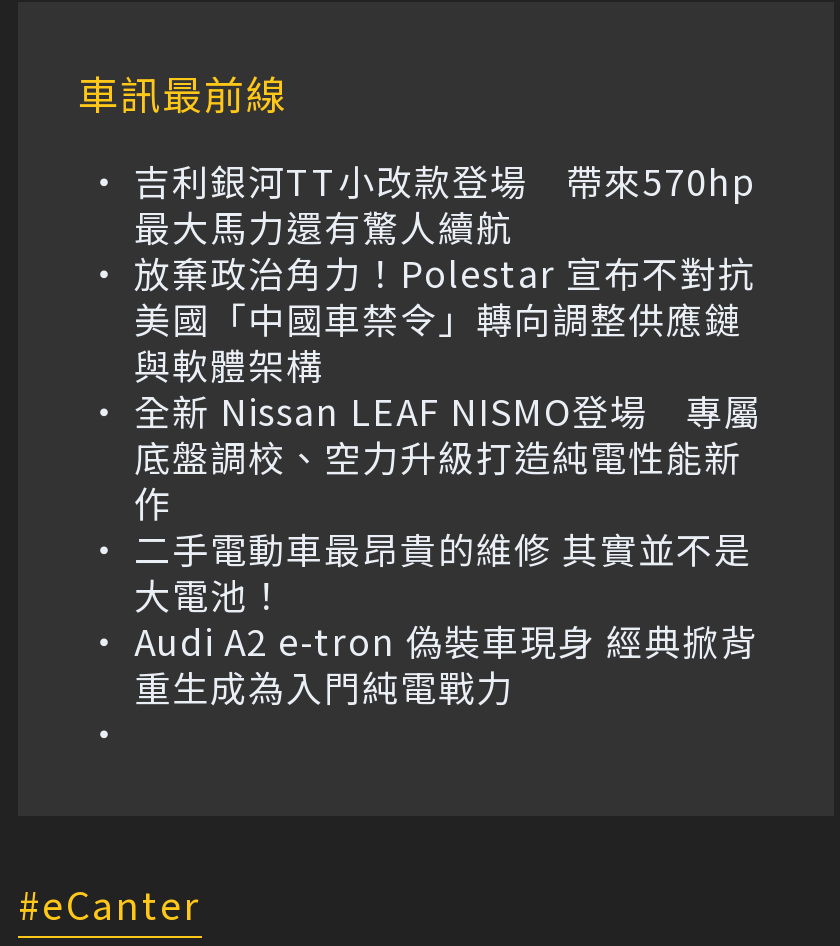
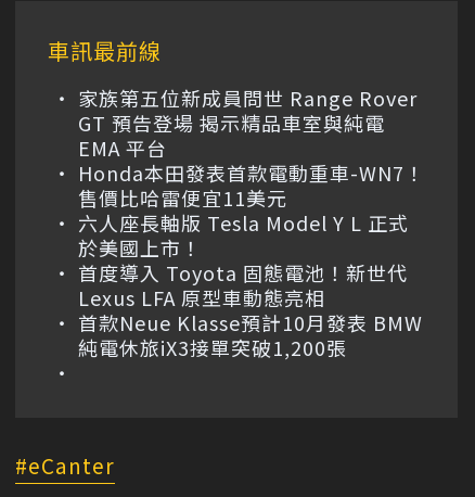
- 吉利銀河TT小改款登場 帶來570hp
- 最大馬力還有驚人續航
- 放棄政治角力！Polestar 宣布不對抗
- 美國「中國車禁令」轉向調整供應鏈
- 與軟體架構
- 全新 Nissan LEAF NISMO登場 專屬
- 底盤調校、空力升級打造純電性能新
- 作
- 二手電動車最昂貴的維修 其實並不是
- 大電池！
- Audi A2 e-tron 偽裝車現身 經典掀背
- 重生成為入門純電戰力
+ 家族第五位新成員問世 Range Rover
+ GT 預告登場 揭示精品車室與純電
+ EMA 平台
+ Honda本田發表首款電動重車-WN7！
+ 售價比哈雷便宜11美元
+ 六人座長軸版 Tesla Model Y L 正式
+ 於美國上市！
+ 首度導入 Toyota 固態電池！新世代
+ Lexus LFA 原型車動態亮相
+ 首款Neue Klasse預計10月發表 BMW
+ 純電休旅iX3接單突破1,200張
